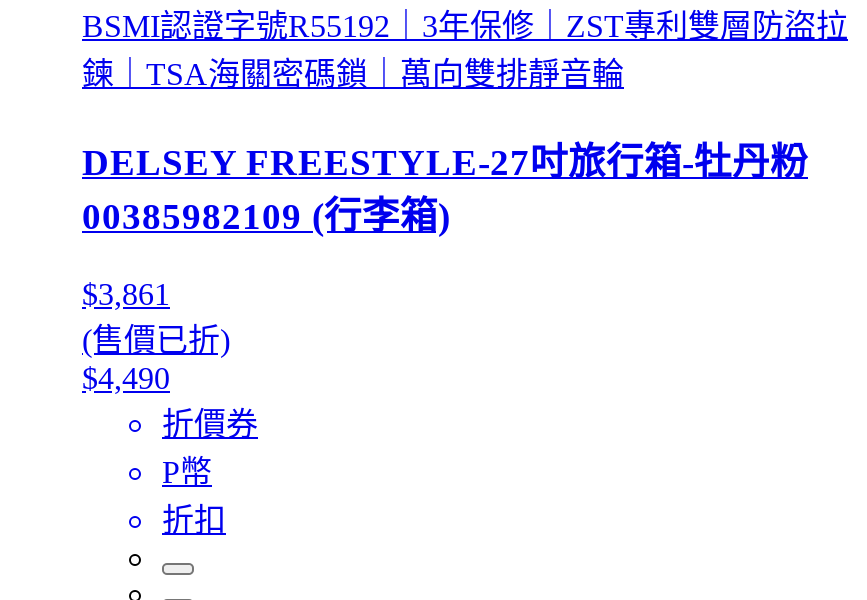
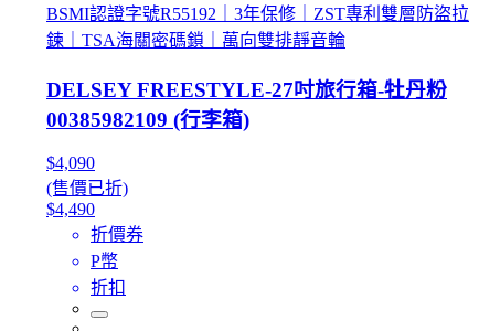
- $3,861
+ $4,090
